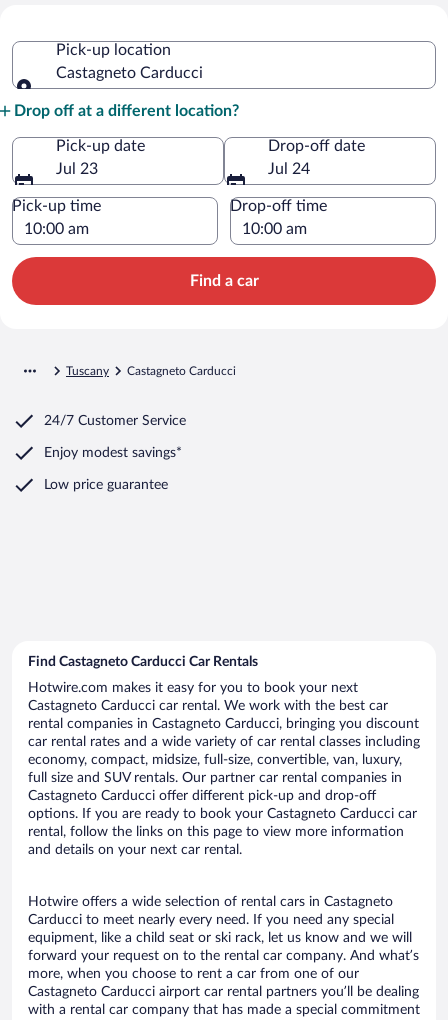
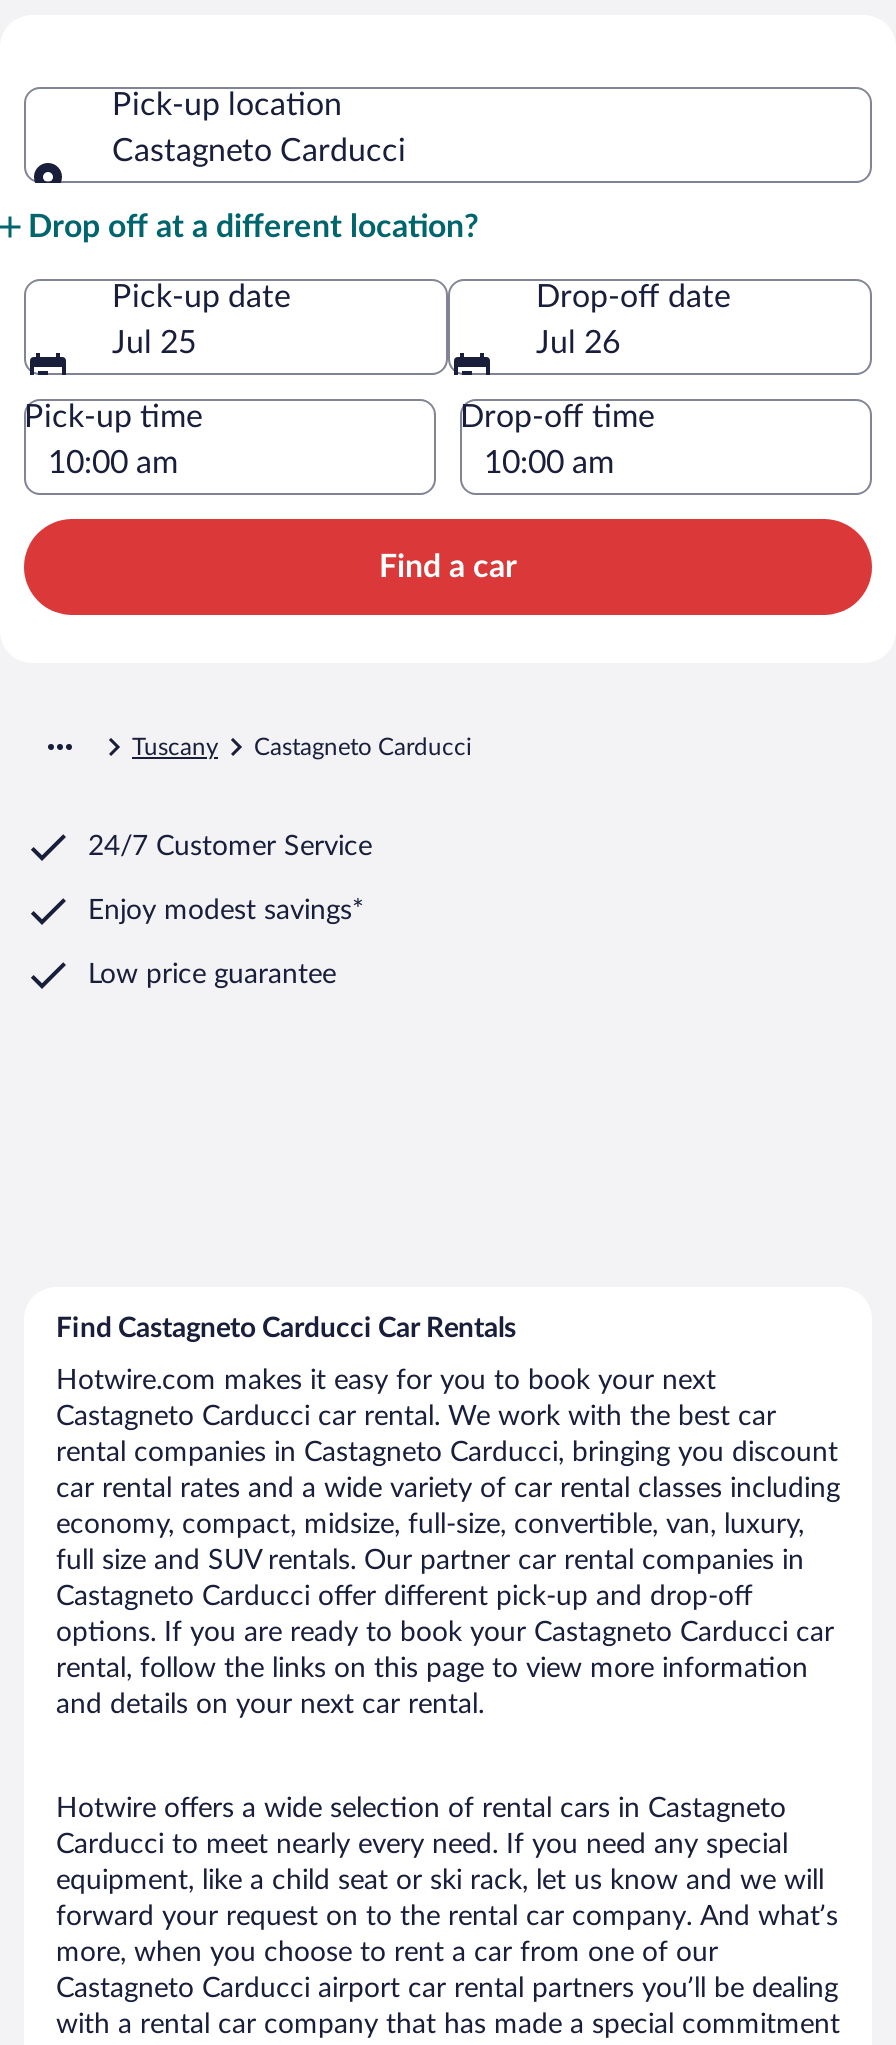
- Jul 23
+ Jul 25

- Jul 24
+ Jul 26
